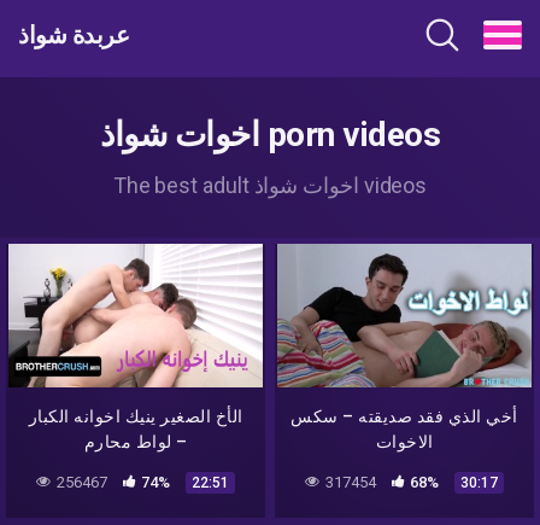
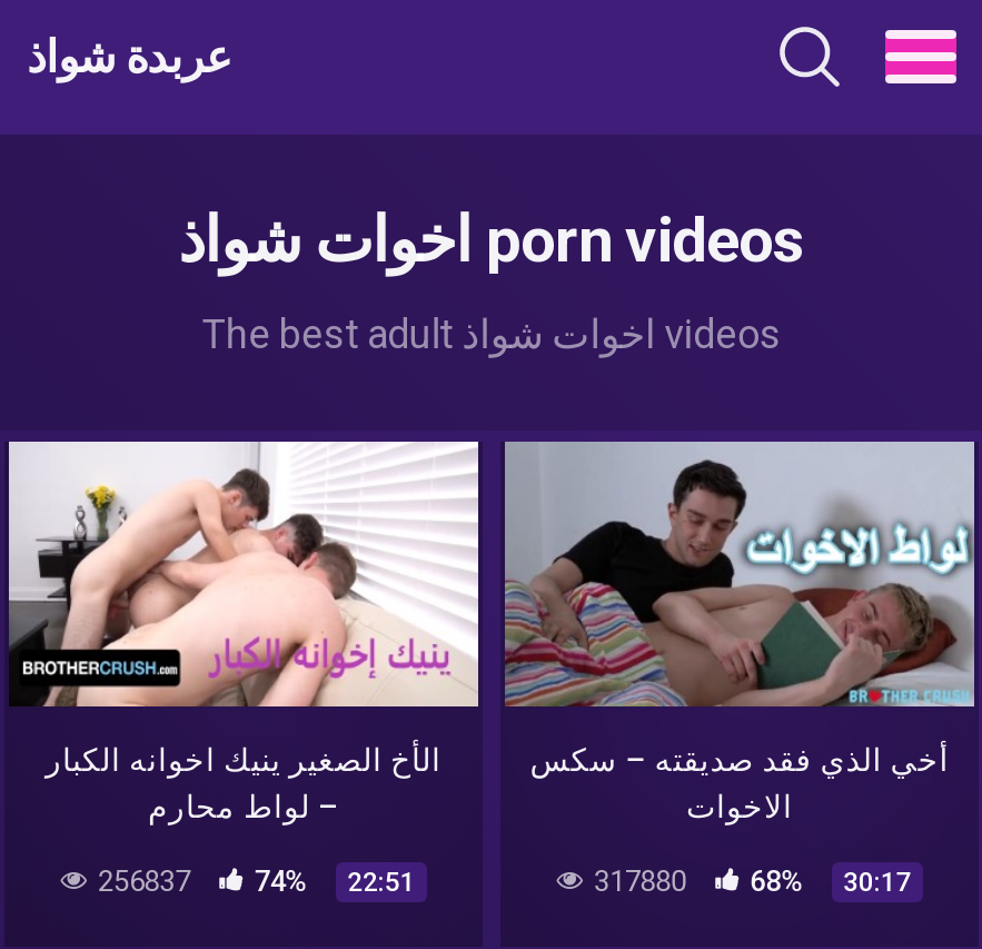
- 256467 74% 22:51
+ 256837 74% 22:51

- 317454 68% 30:17
+ 317880 68% 30:17
